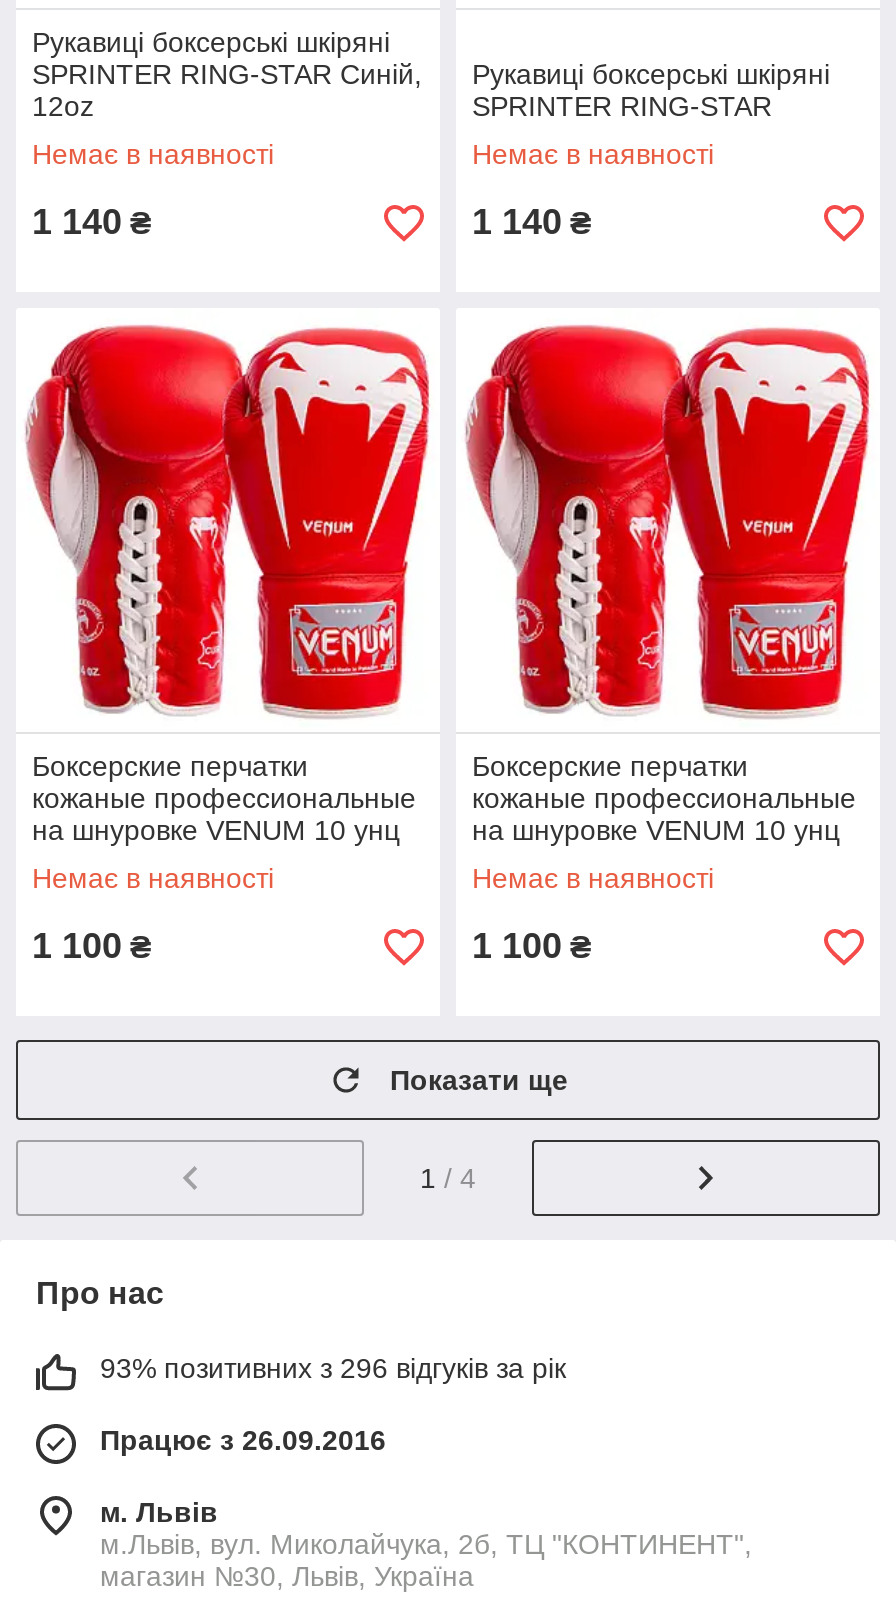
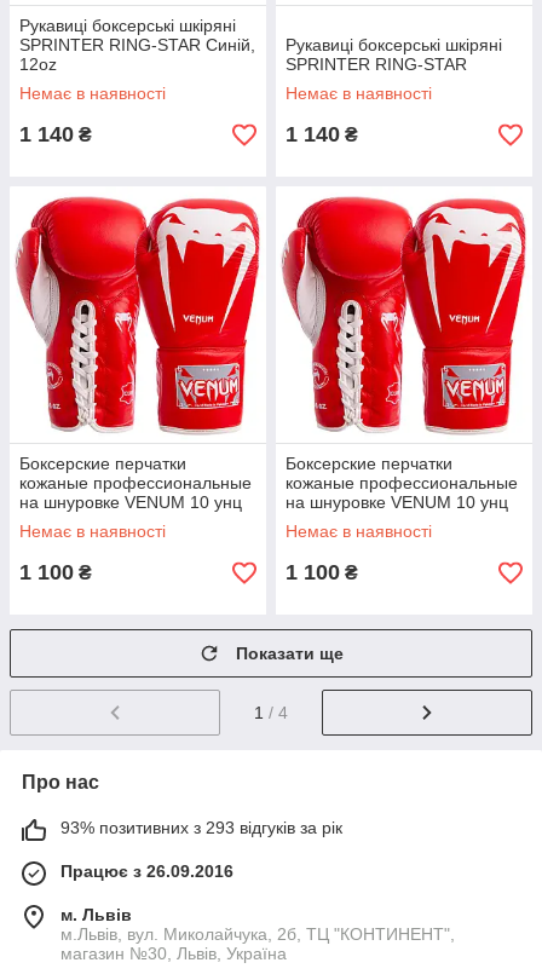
- 93% позитивних з 296 відгуків за рік
+ 93% позитивних з 293 відгуків за рік
